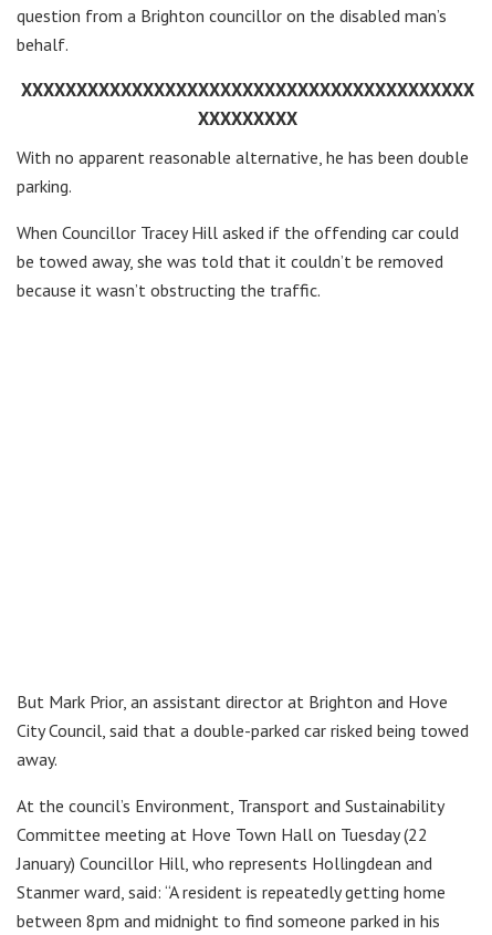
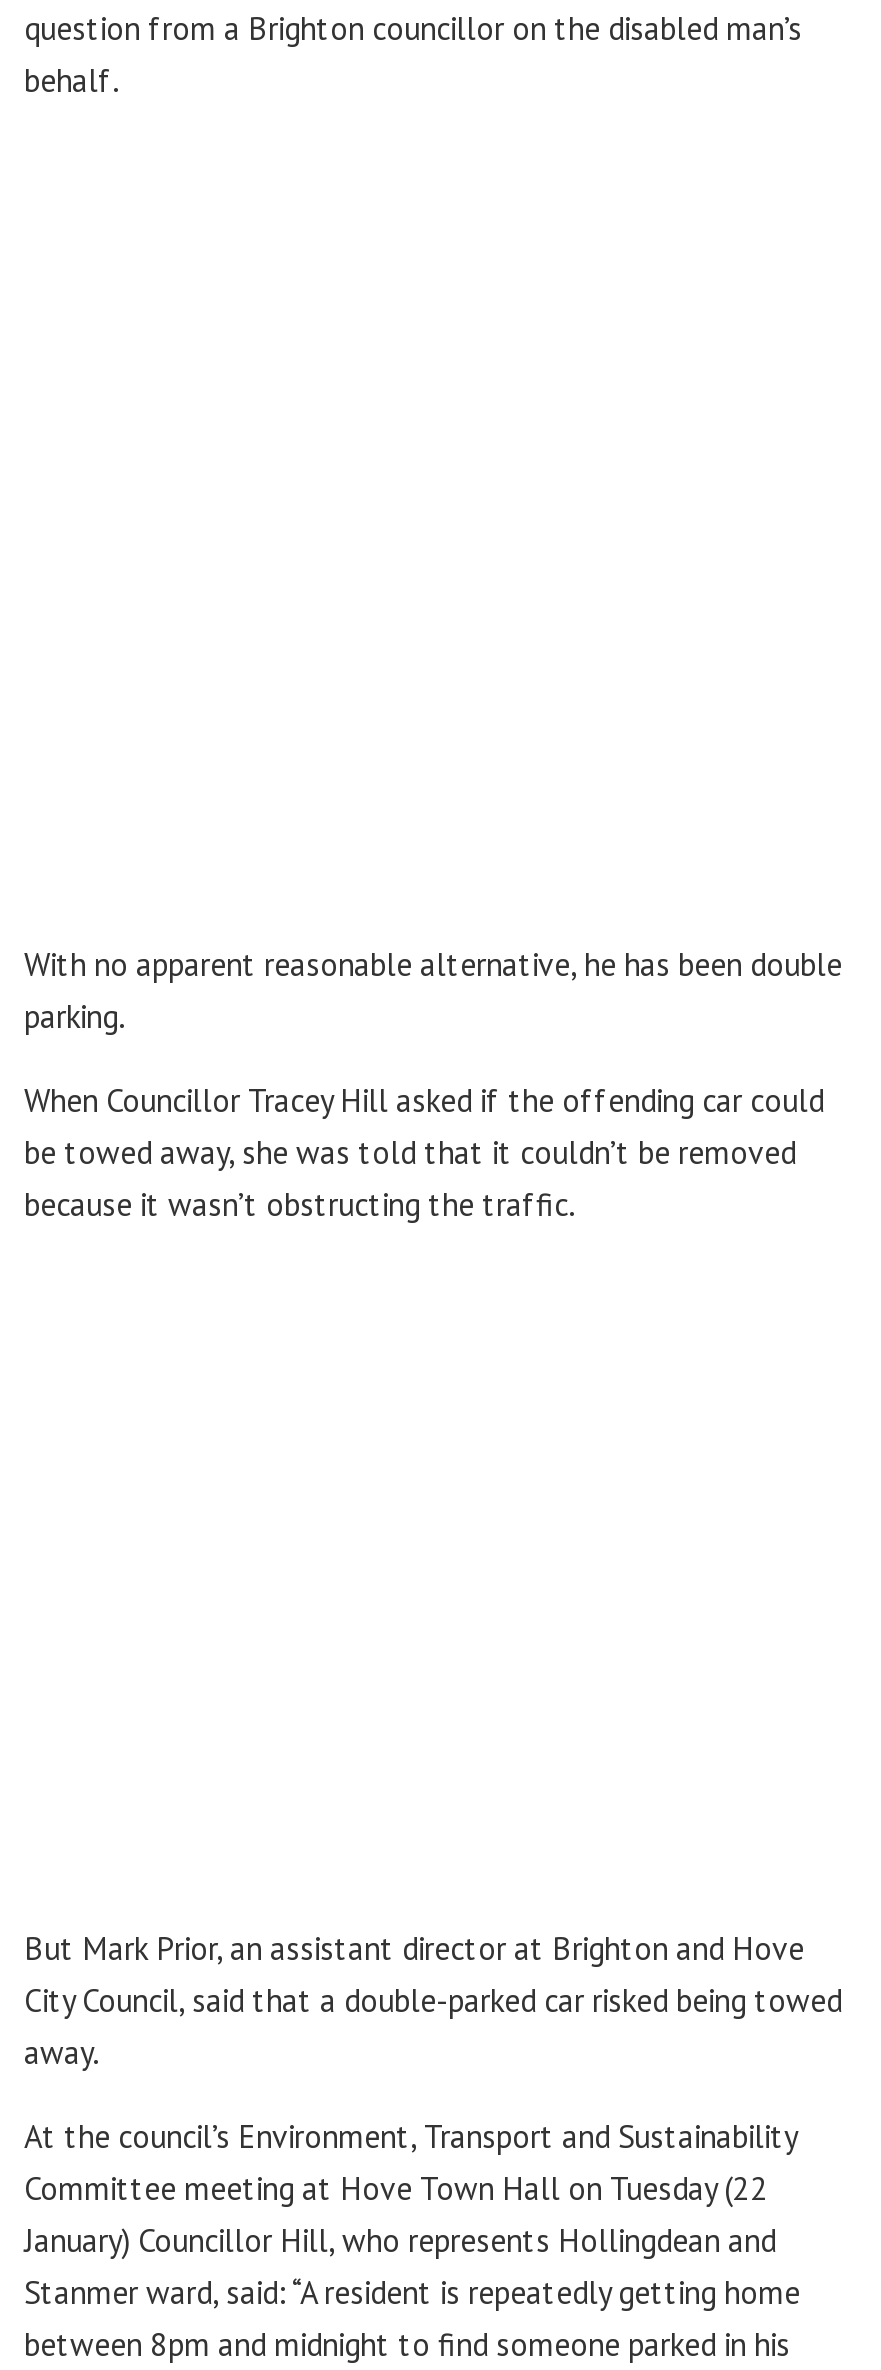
- XXXXXXXXXXXXXXXXXXXXXXXXXXXXXXXXXXXXXXXXX
- XXXXXXXXX
